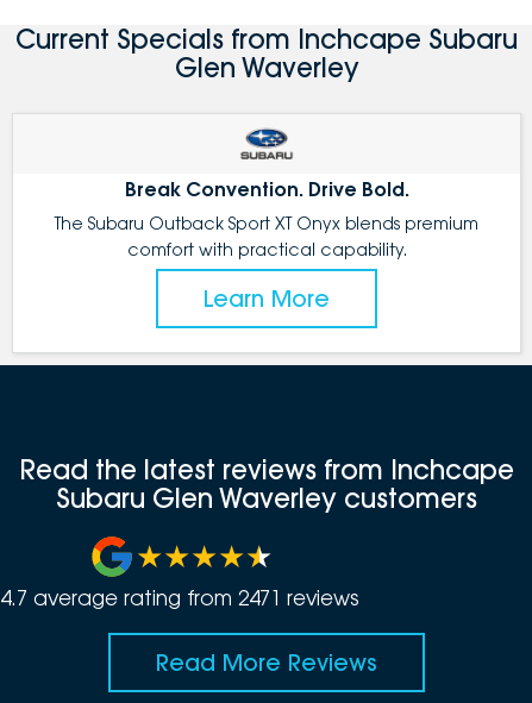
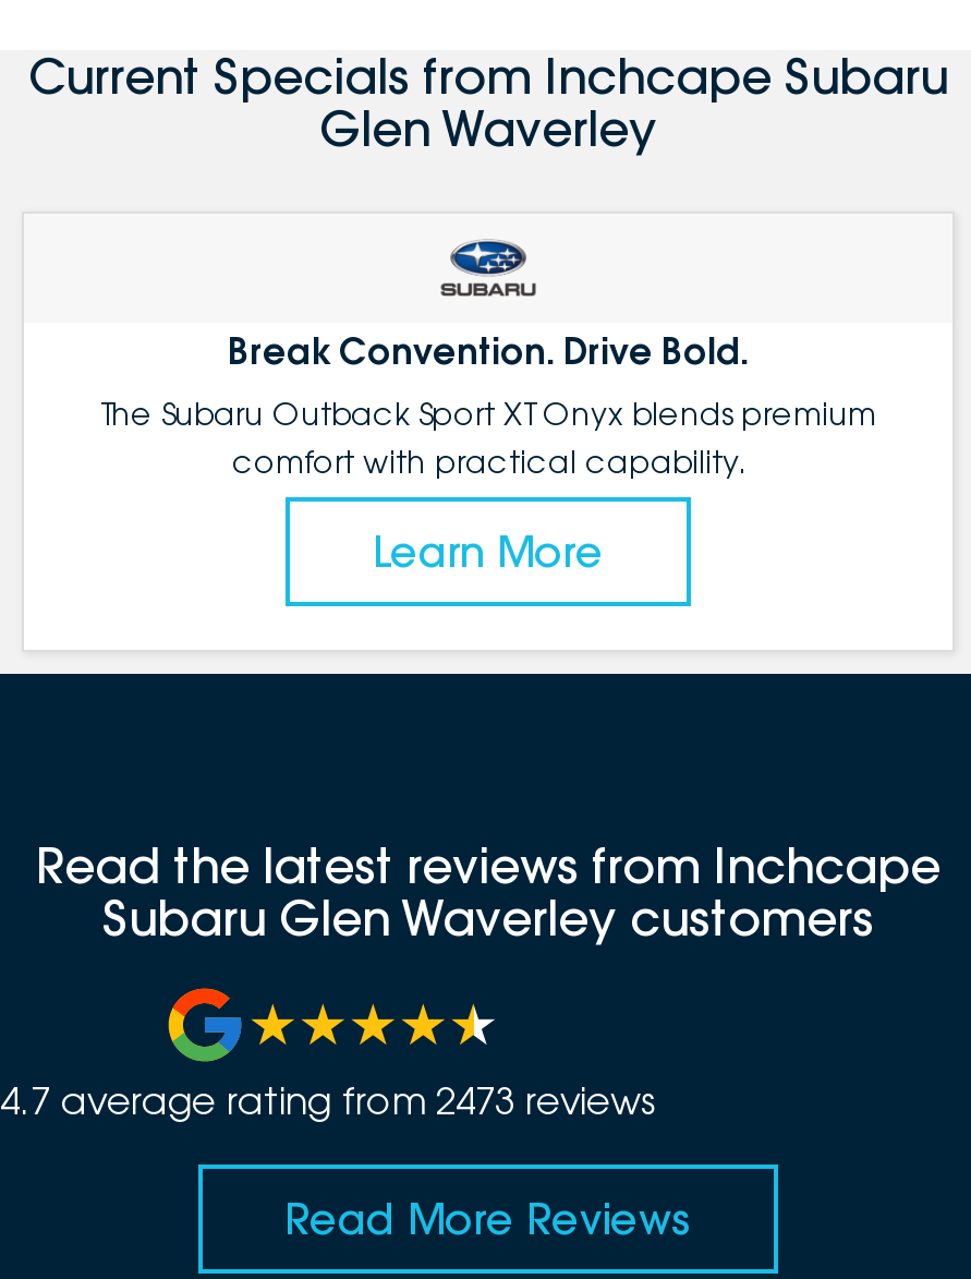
- 4.7 average rating from 2471 reviews
+ 4.7 average rating from 2473 reviews
